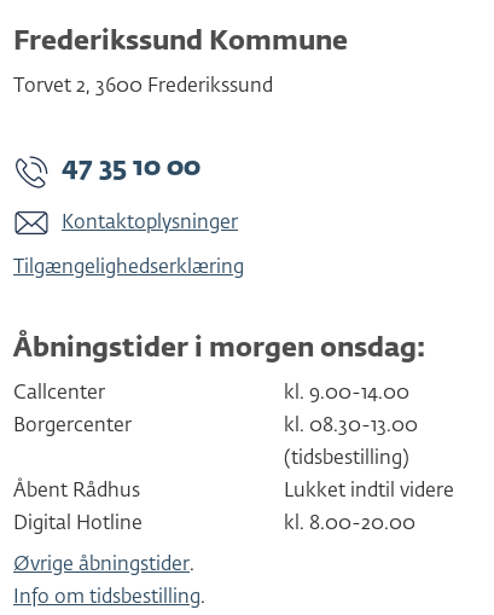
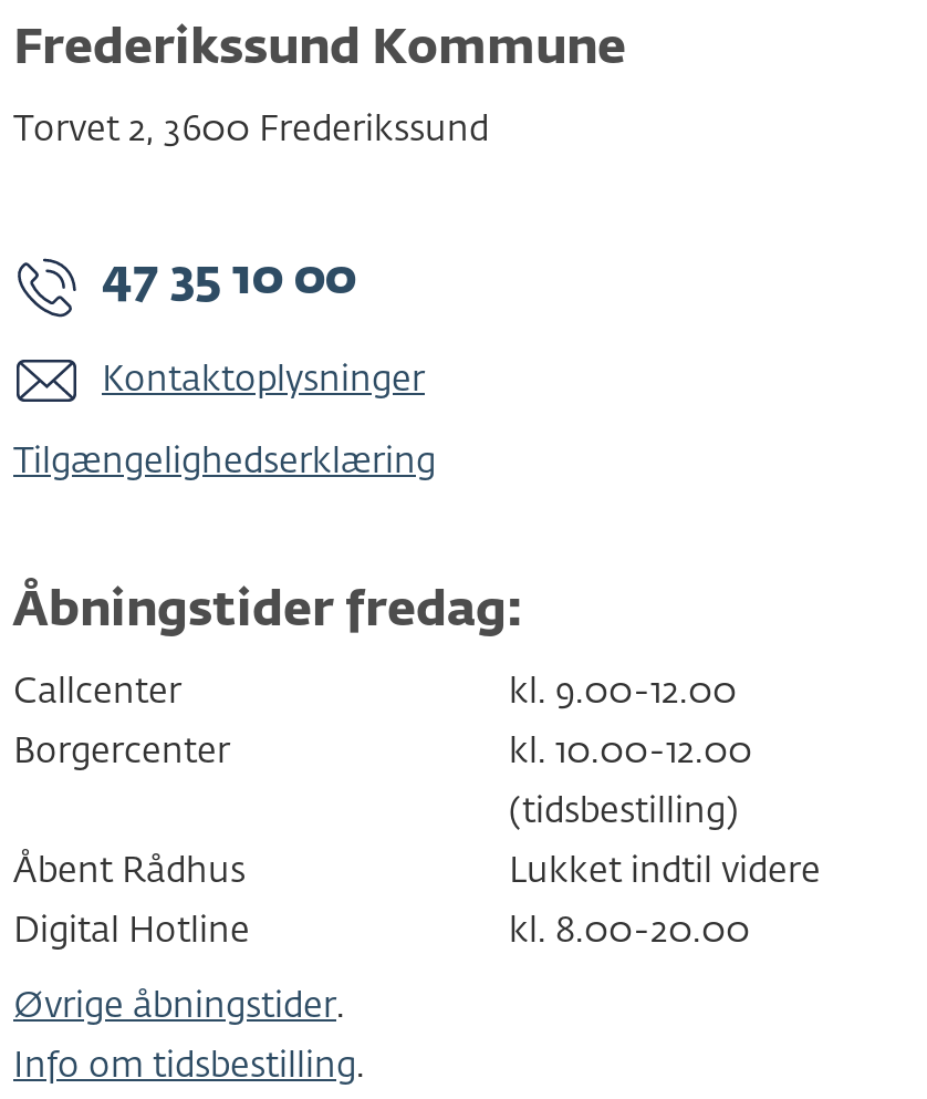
- Åbningstider i morgen onsdag:
+ Åbningstider fredag:

- kl. 9.00-14.00
+ kl. 9.00-12.00

- kl. 08.30-13.00
+ kl. 10.00-12.00
